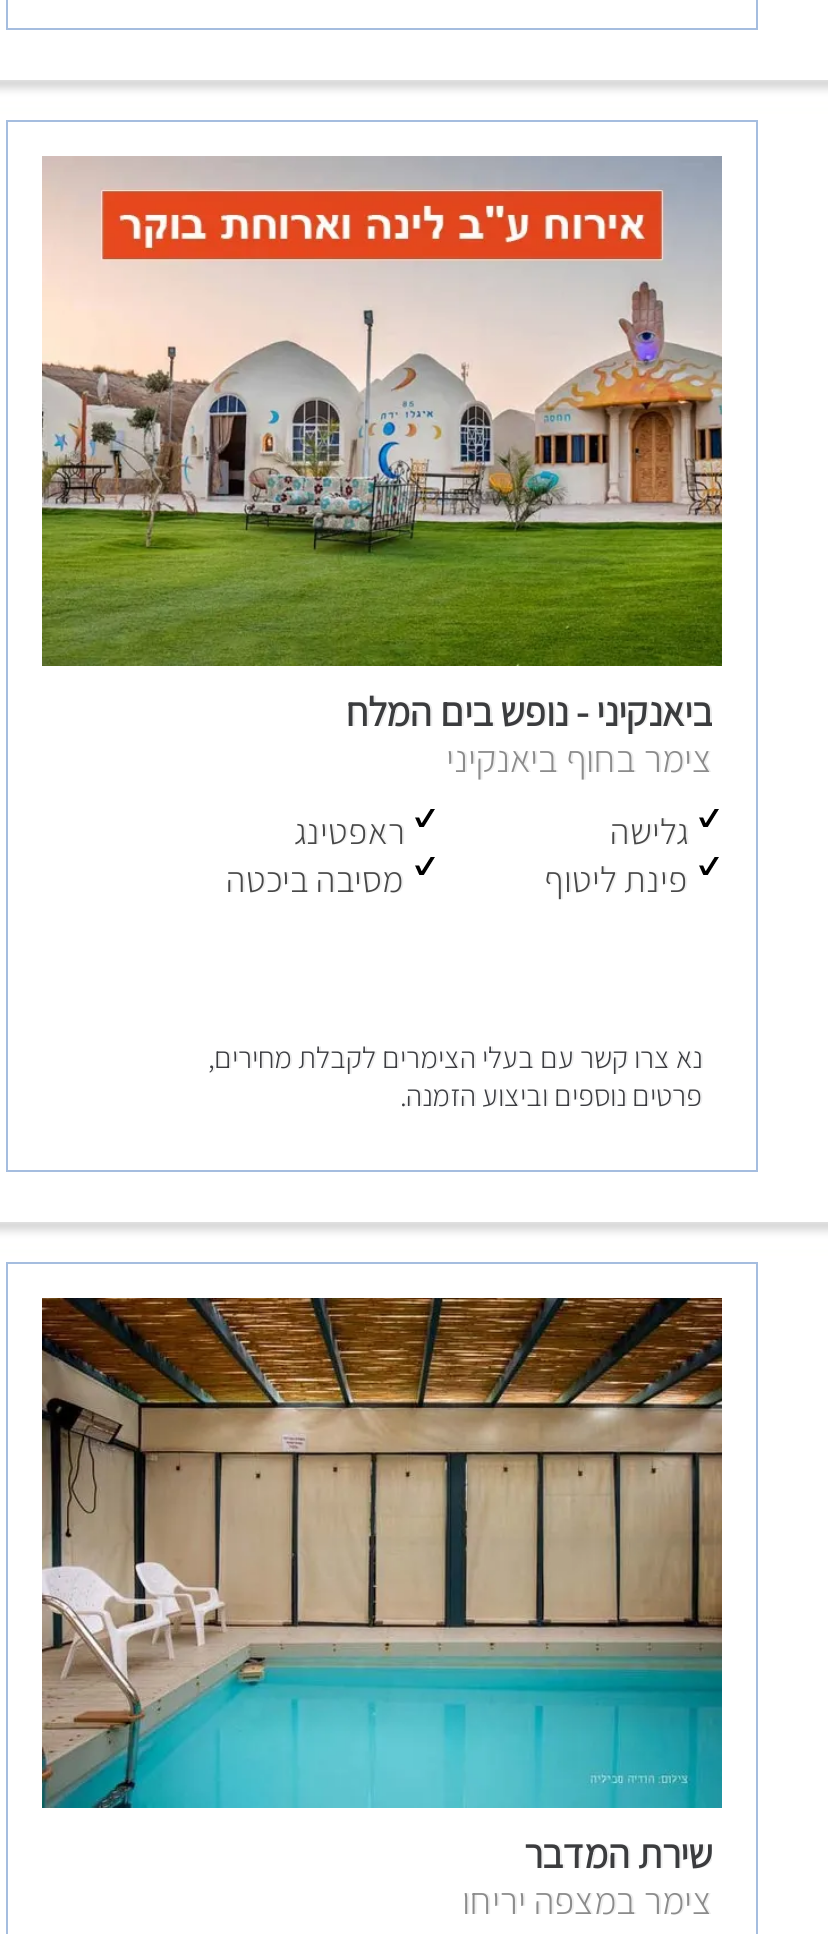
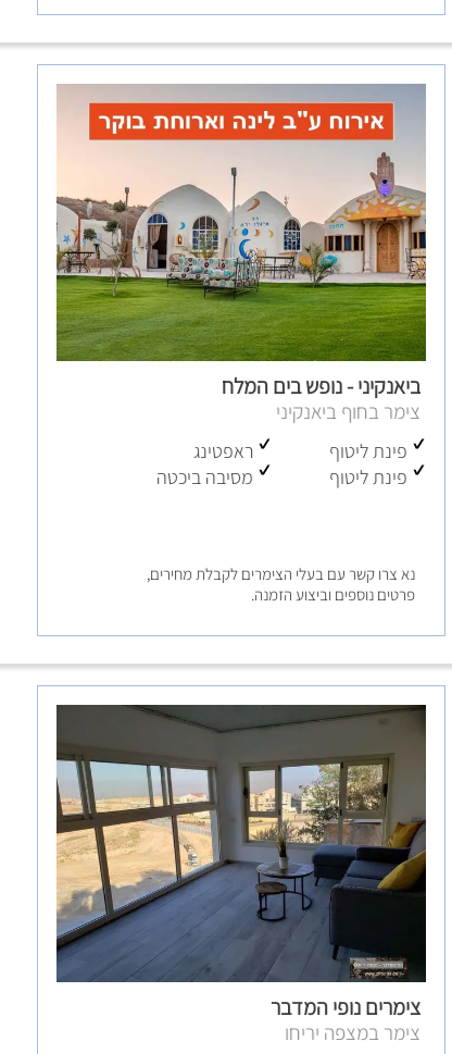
- גלישה
+ פינת ליטוף

- [image]
- שירת המדבר
+ [image]
+ צימרים נופי המדבר
